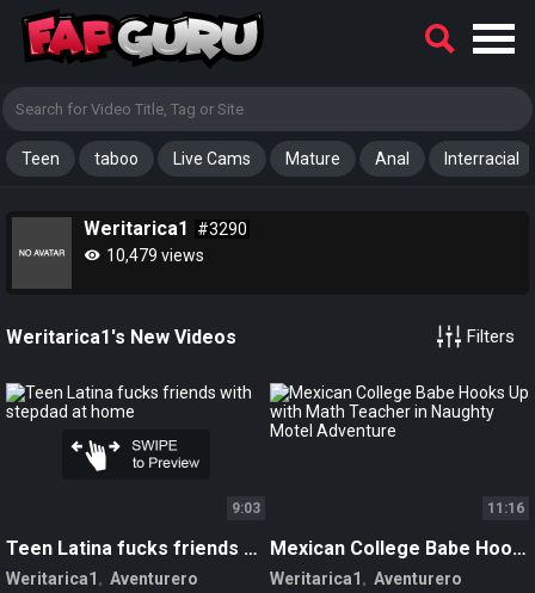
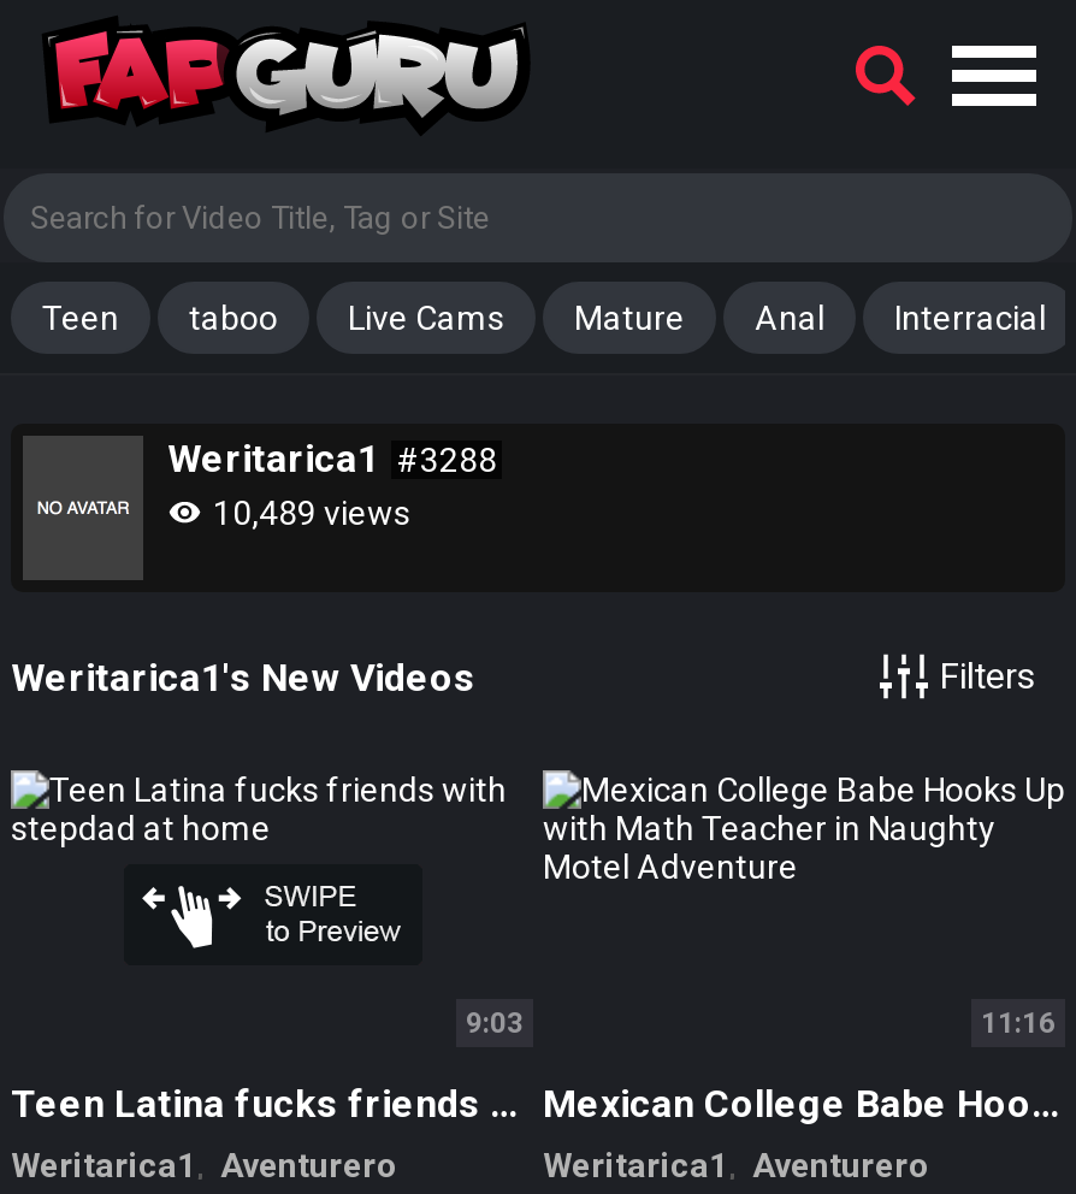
- Weritarica1 #3290
+ Weritarica1 #3288

- 10,479 views
+ 10,489 views
